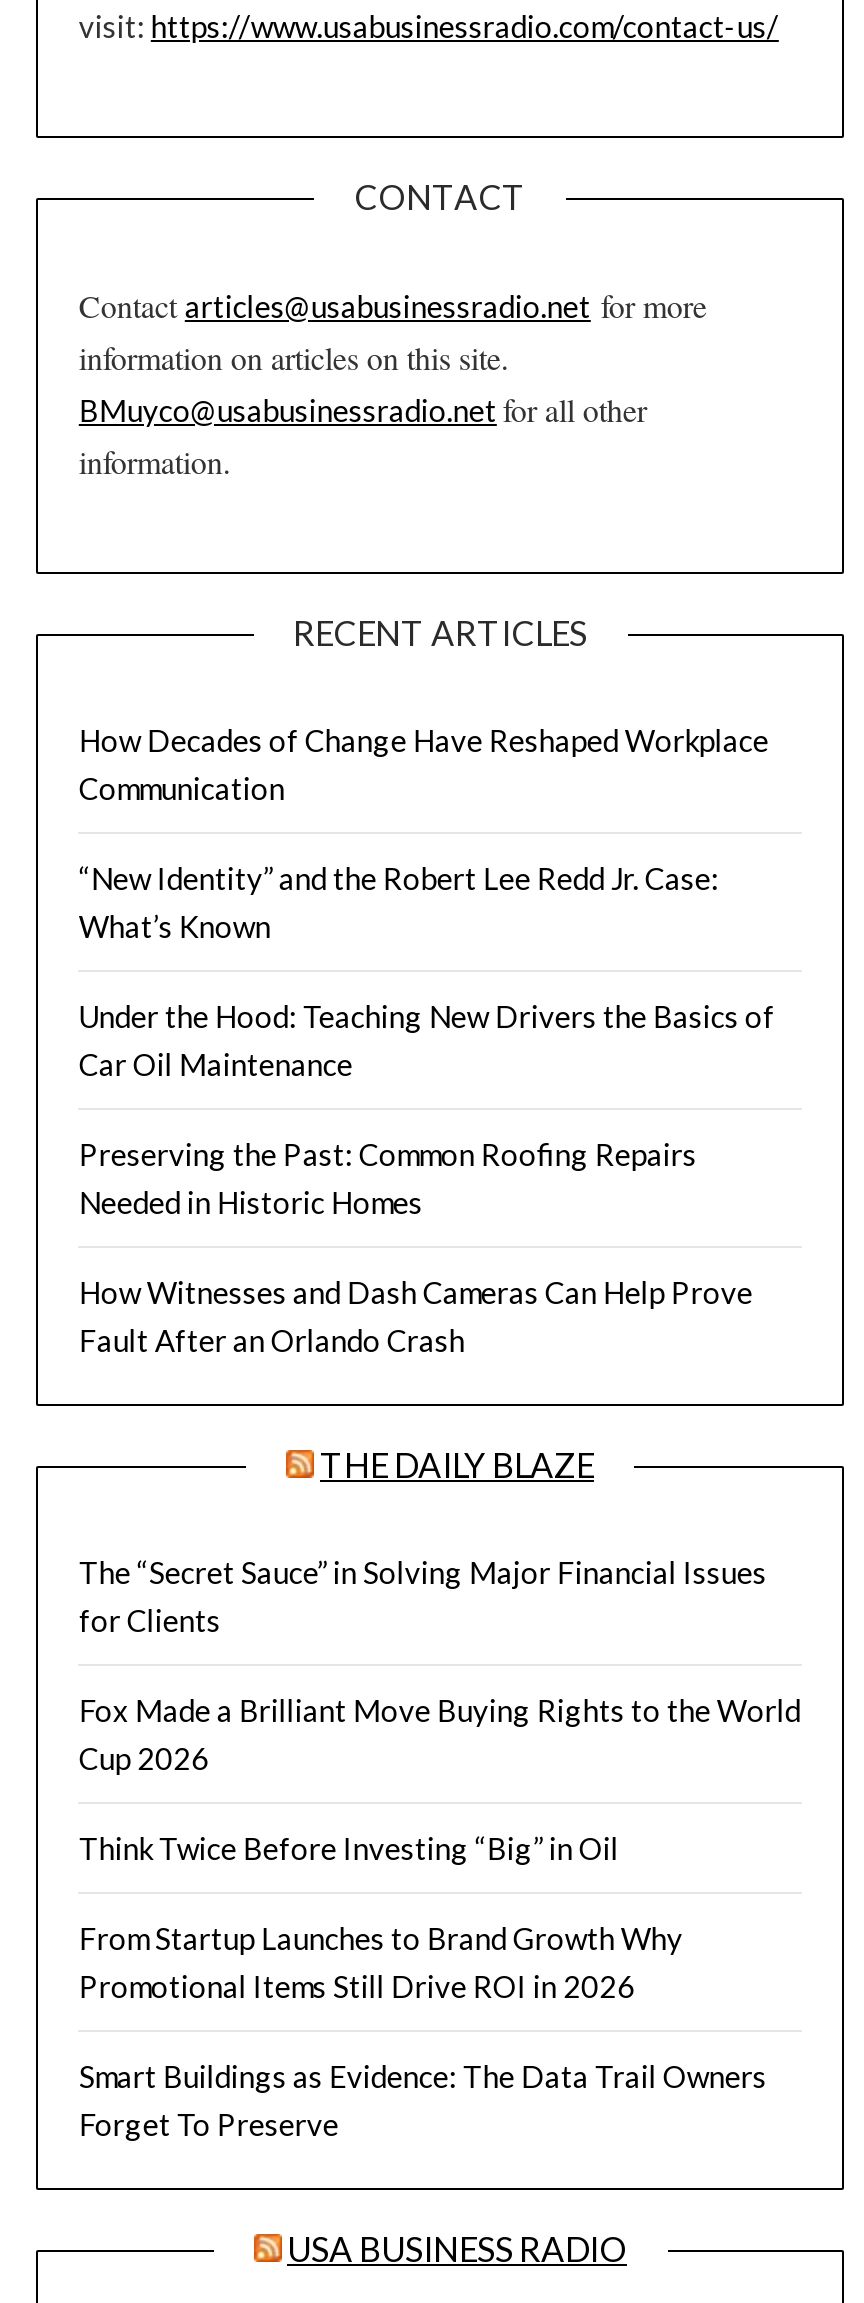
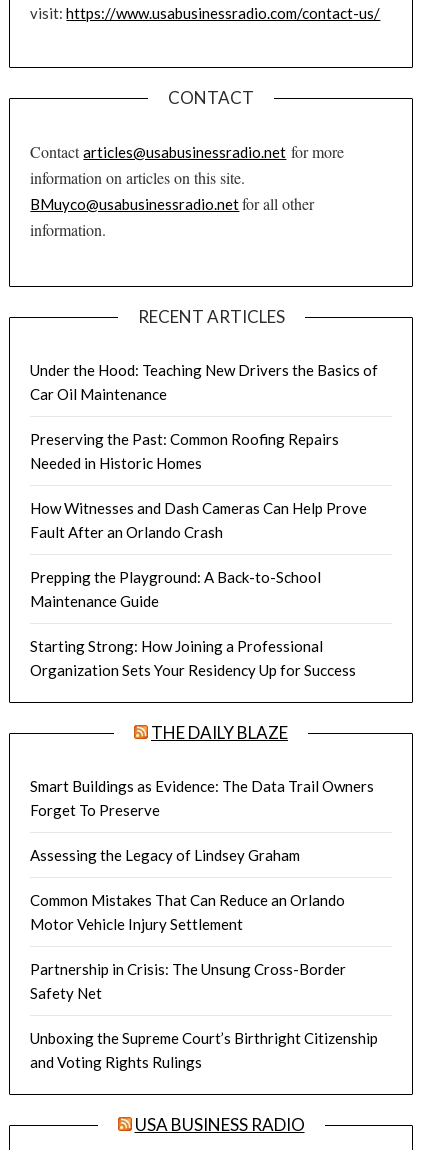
- How Decades of Change Have Reshaped Workplace
- Communication
- “New Identity” and the Robert Lee Redd Jr. Case:
- What’s Known

moved up: Under the Hood: Teaching New Drivers the Basics of | Car Oil Maintenance | Preserving the Past: Common Roofing Repairs | Needed in Historic Homes | How Witnesses and Dash Cameras Can Help Prove | Fault After an Orlando Crash

+ Prepping the Playground: A Back-to-School
+ Maintenance Guide
+ Starting Strong: How Joining a Professional
+ Organization Sets Your Residency Up for Success

- The “Secret Sauce” in Solving Major Financial Issues
- for Clients
- Fox Made a Brilliant Move Buying Rights to the World
- Cup 2026
- Think Twice Before Investing “Big” in Oil
- From Startup Launches to Brand Growth Why
- Promotional Items Still Drive ROI in 2026

moved up: Smart Buildings as Evidence: The Data Trail Owners | Forget To Preserve

+ Assessing the Legacy of Lindsey Graham
+ Common Mistakes That Can Reduce an Orlando
+ Motor Vehicle Injury Settlement
+ Partnership in Crisis: The Unsung Cross-Border
+ Safety Net
+ Unboxing the Supreme Court’s Birthright Citizenship
+ and Voting Rights Rulings
